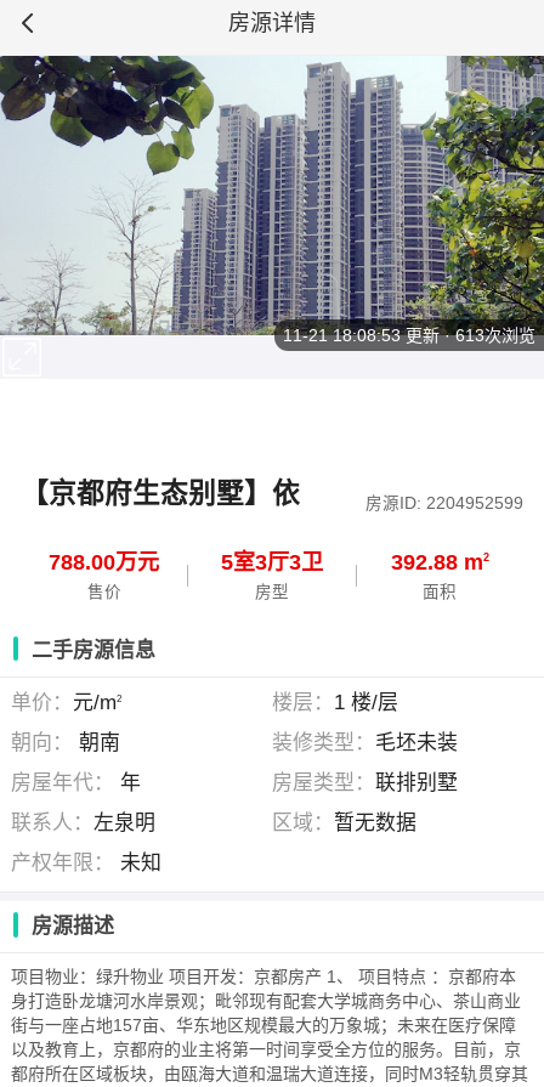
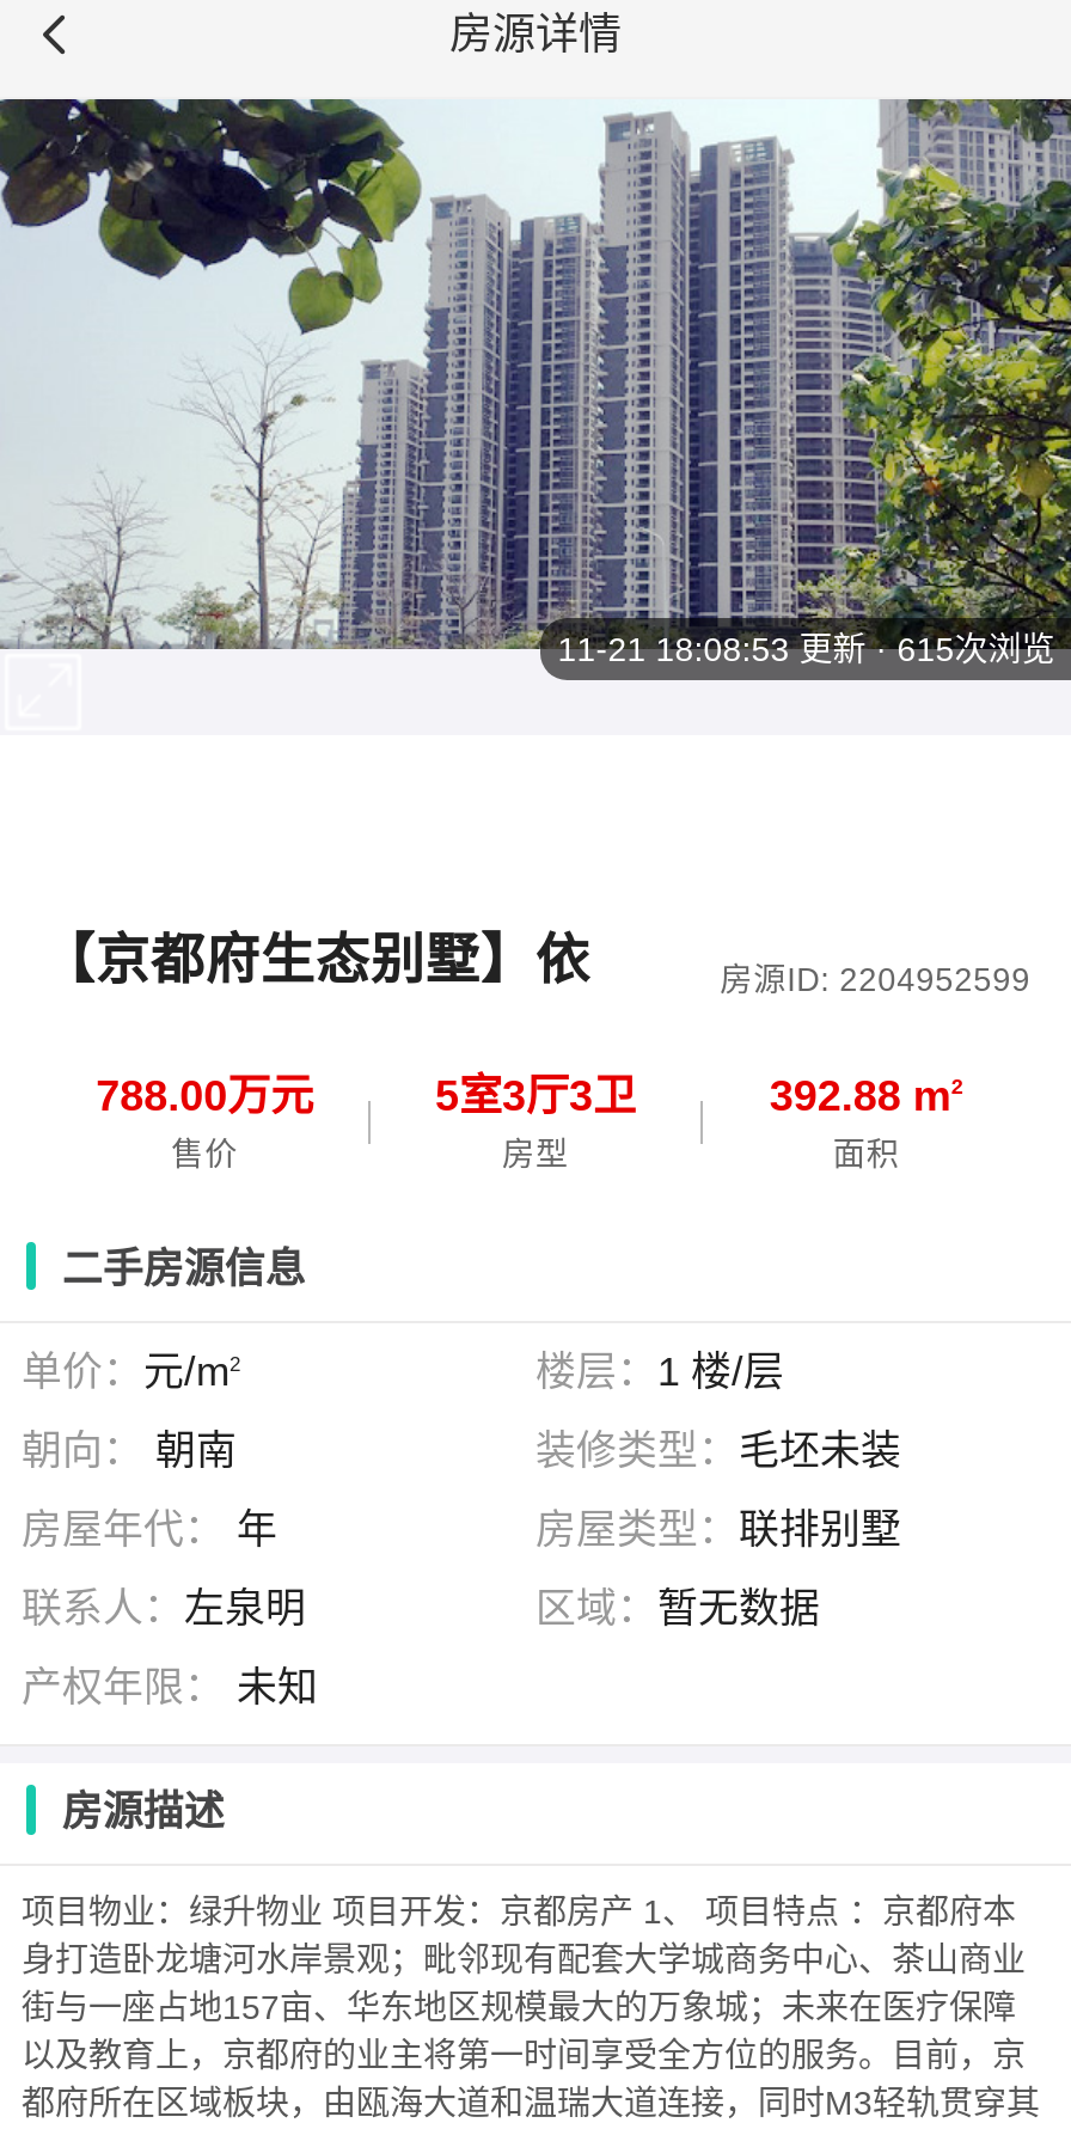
- 11-21 18:08:53更新 · 613次浏览
+ 11-21 18:08:53更新 · 615次浏览
